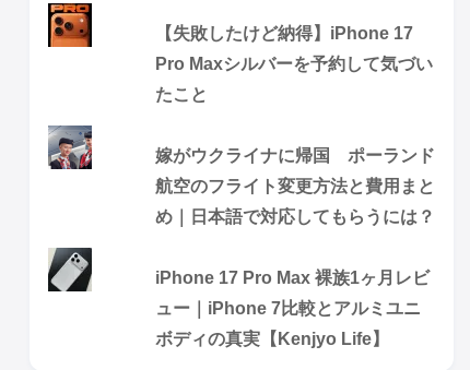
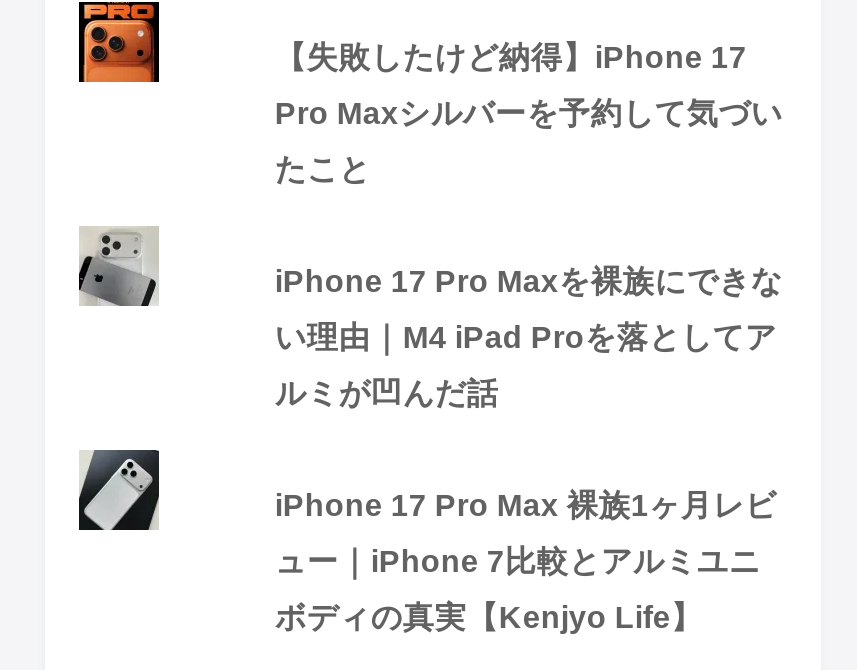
- [image]
+ [image]

- 嫁がウクライナに帰国 ポーランド
+ iPhone 17 Pro Maxを裸族にできな

- 航空のフライト変更方法と費用まと
+ い理由｜M4 iPad Proを落としてア

- め｜日本語で対応してもらうには？
+ ルミが凹んだ話
